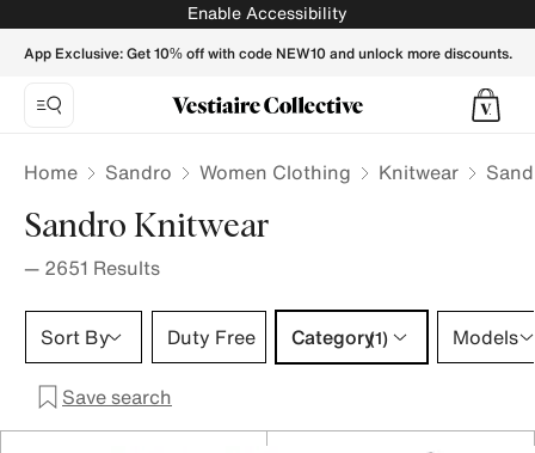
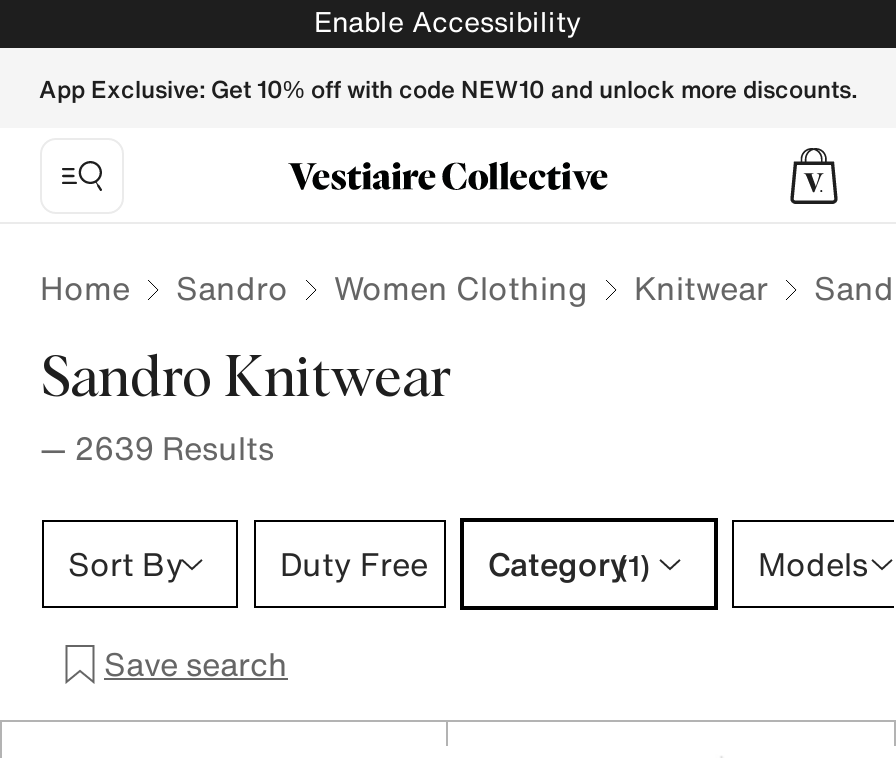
- — 2651 Results
+ — 2639 Results
